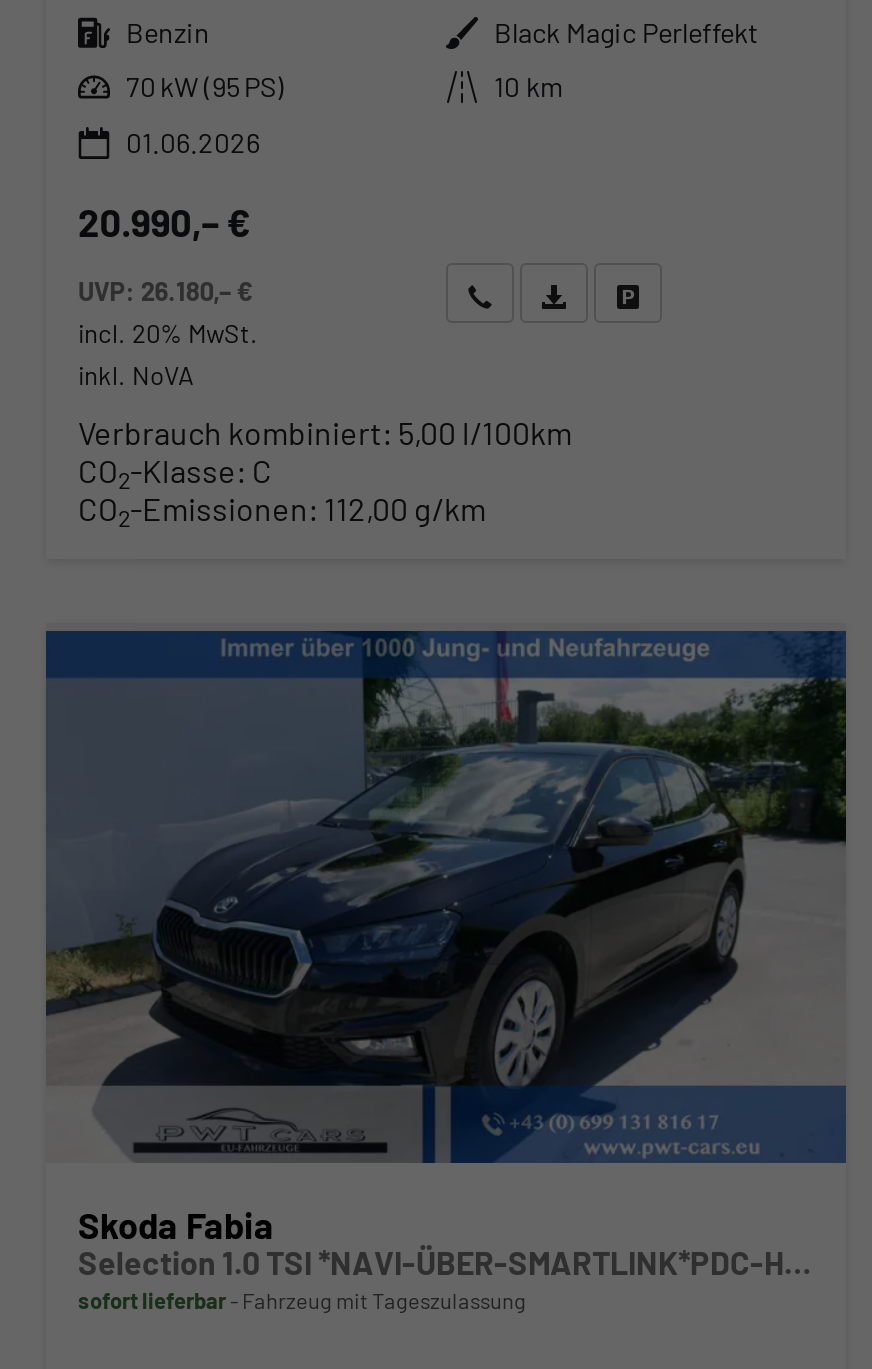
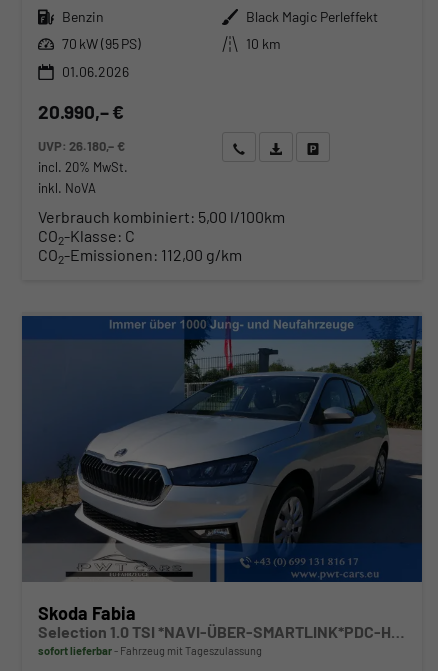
- [image]
+ [image]
